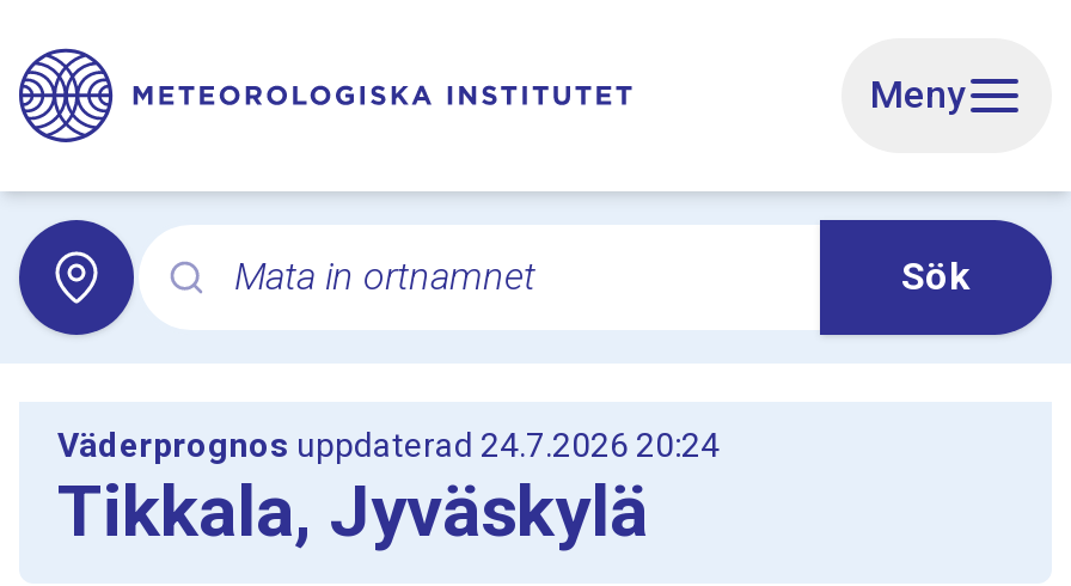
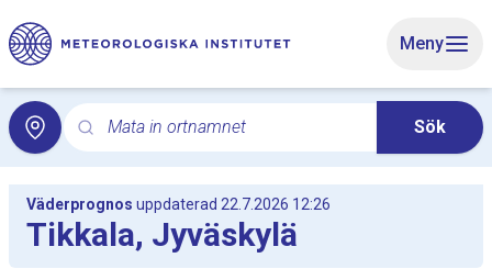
- Väderprognos uppdaterad 24.7.2026 20:24
+ Väderprognos uppdaterad 22.7.2026 12:26
